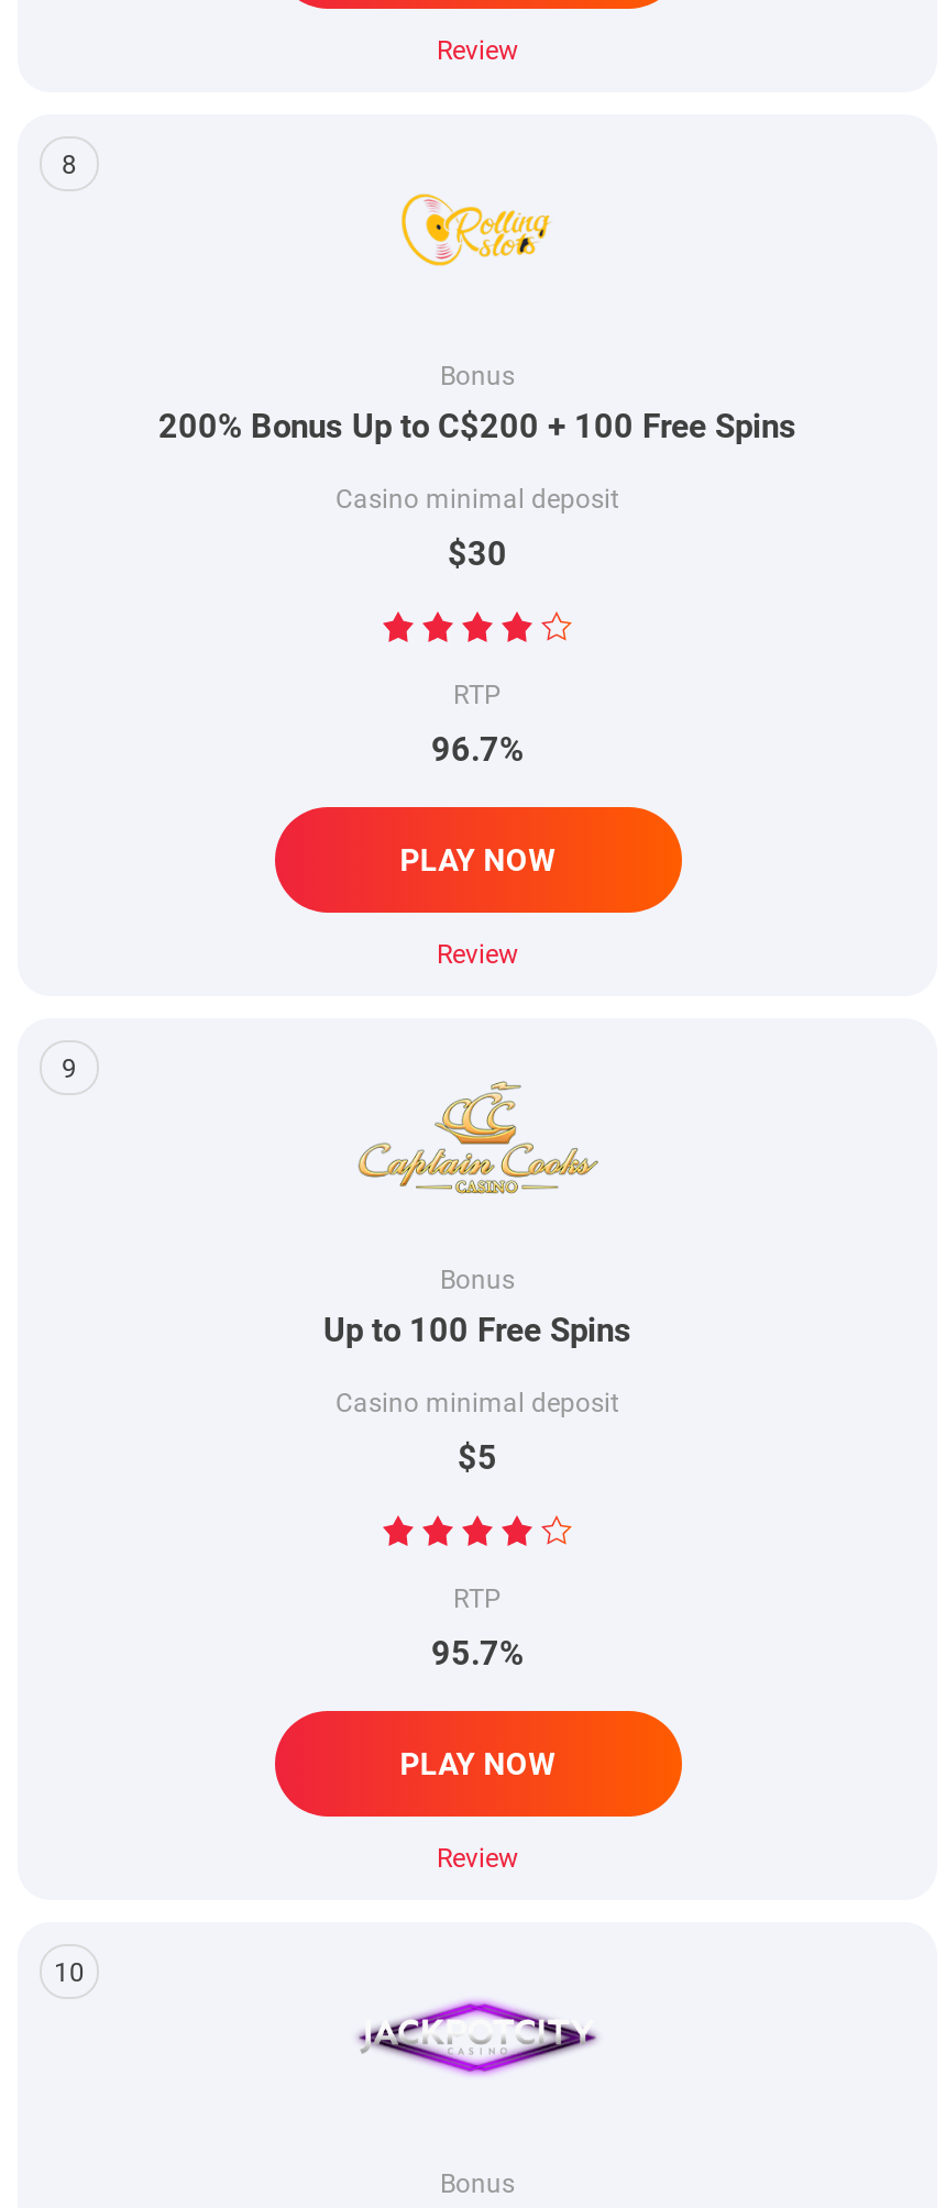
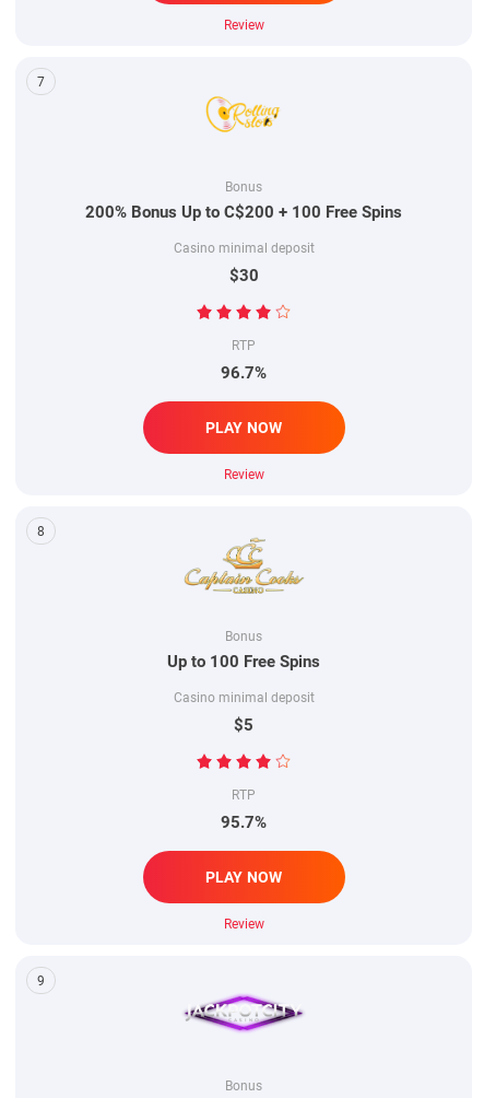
- 8
+ 7

- 9
+ 8

- 10
+ 9
